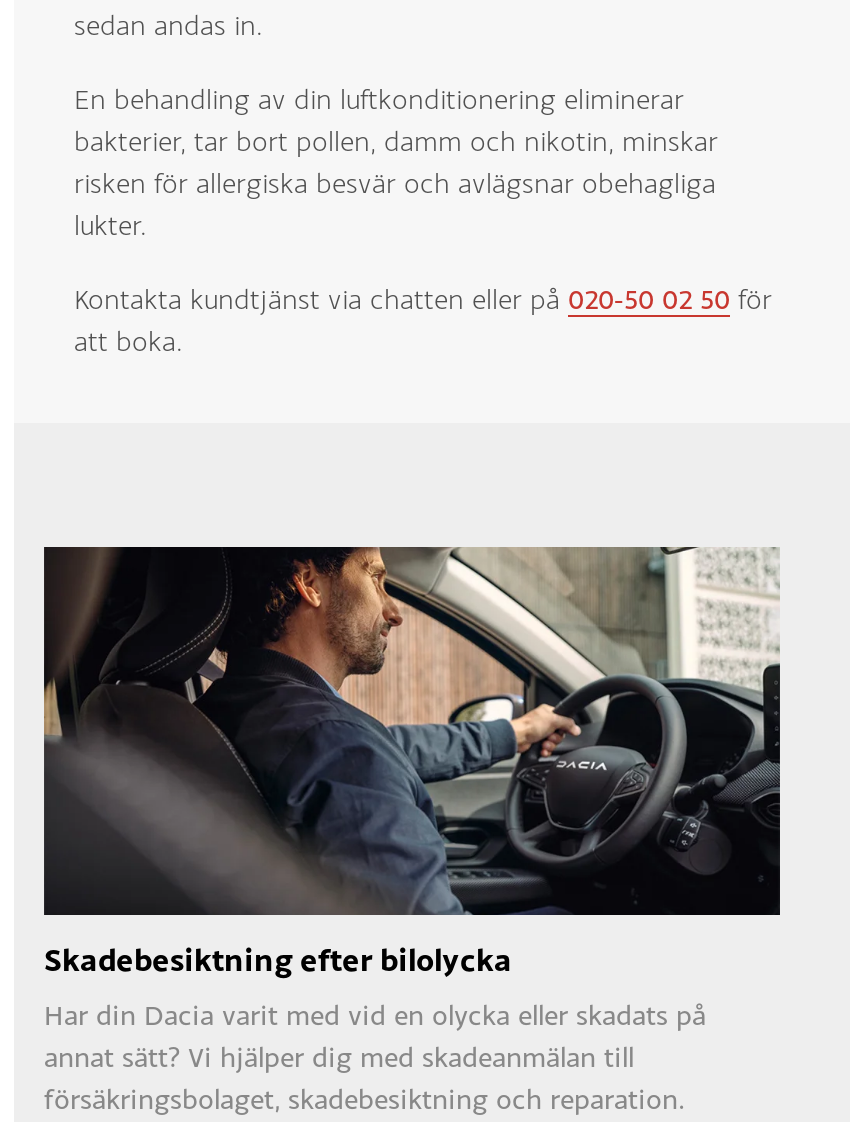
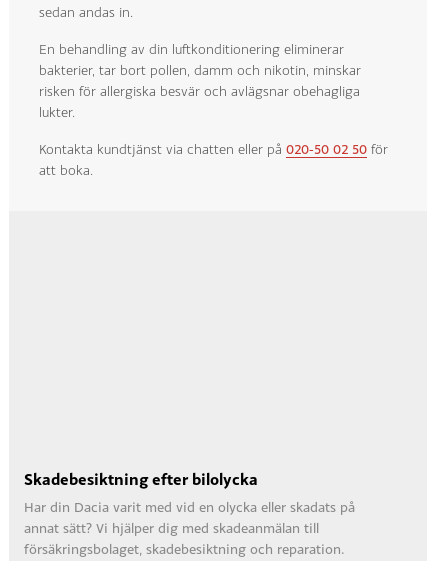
- [image]
